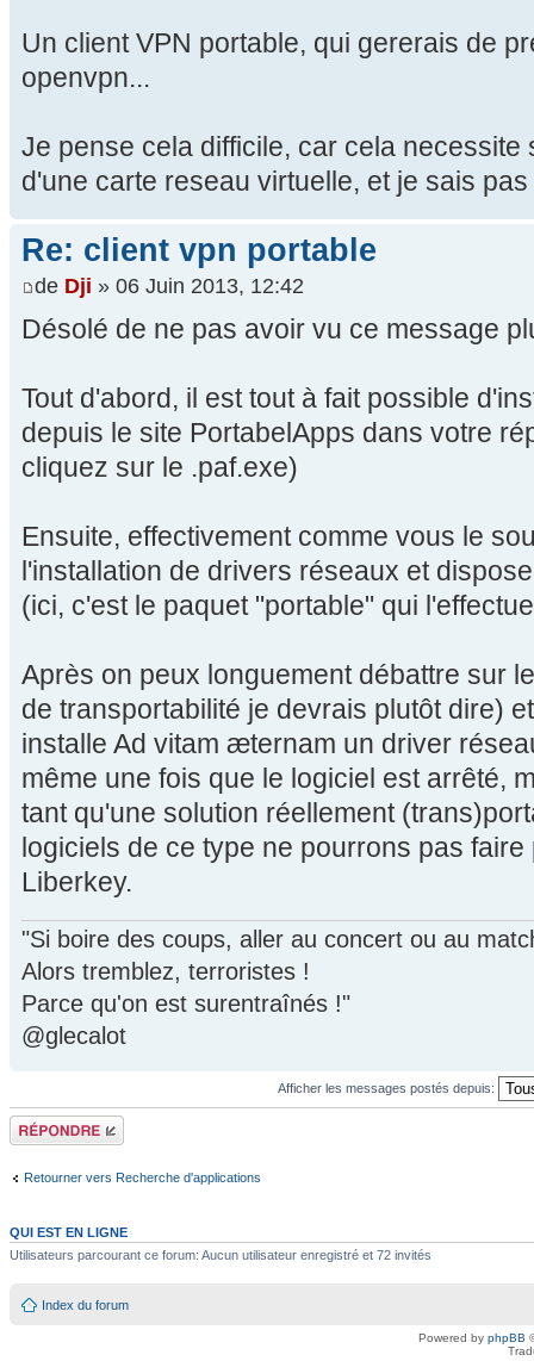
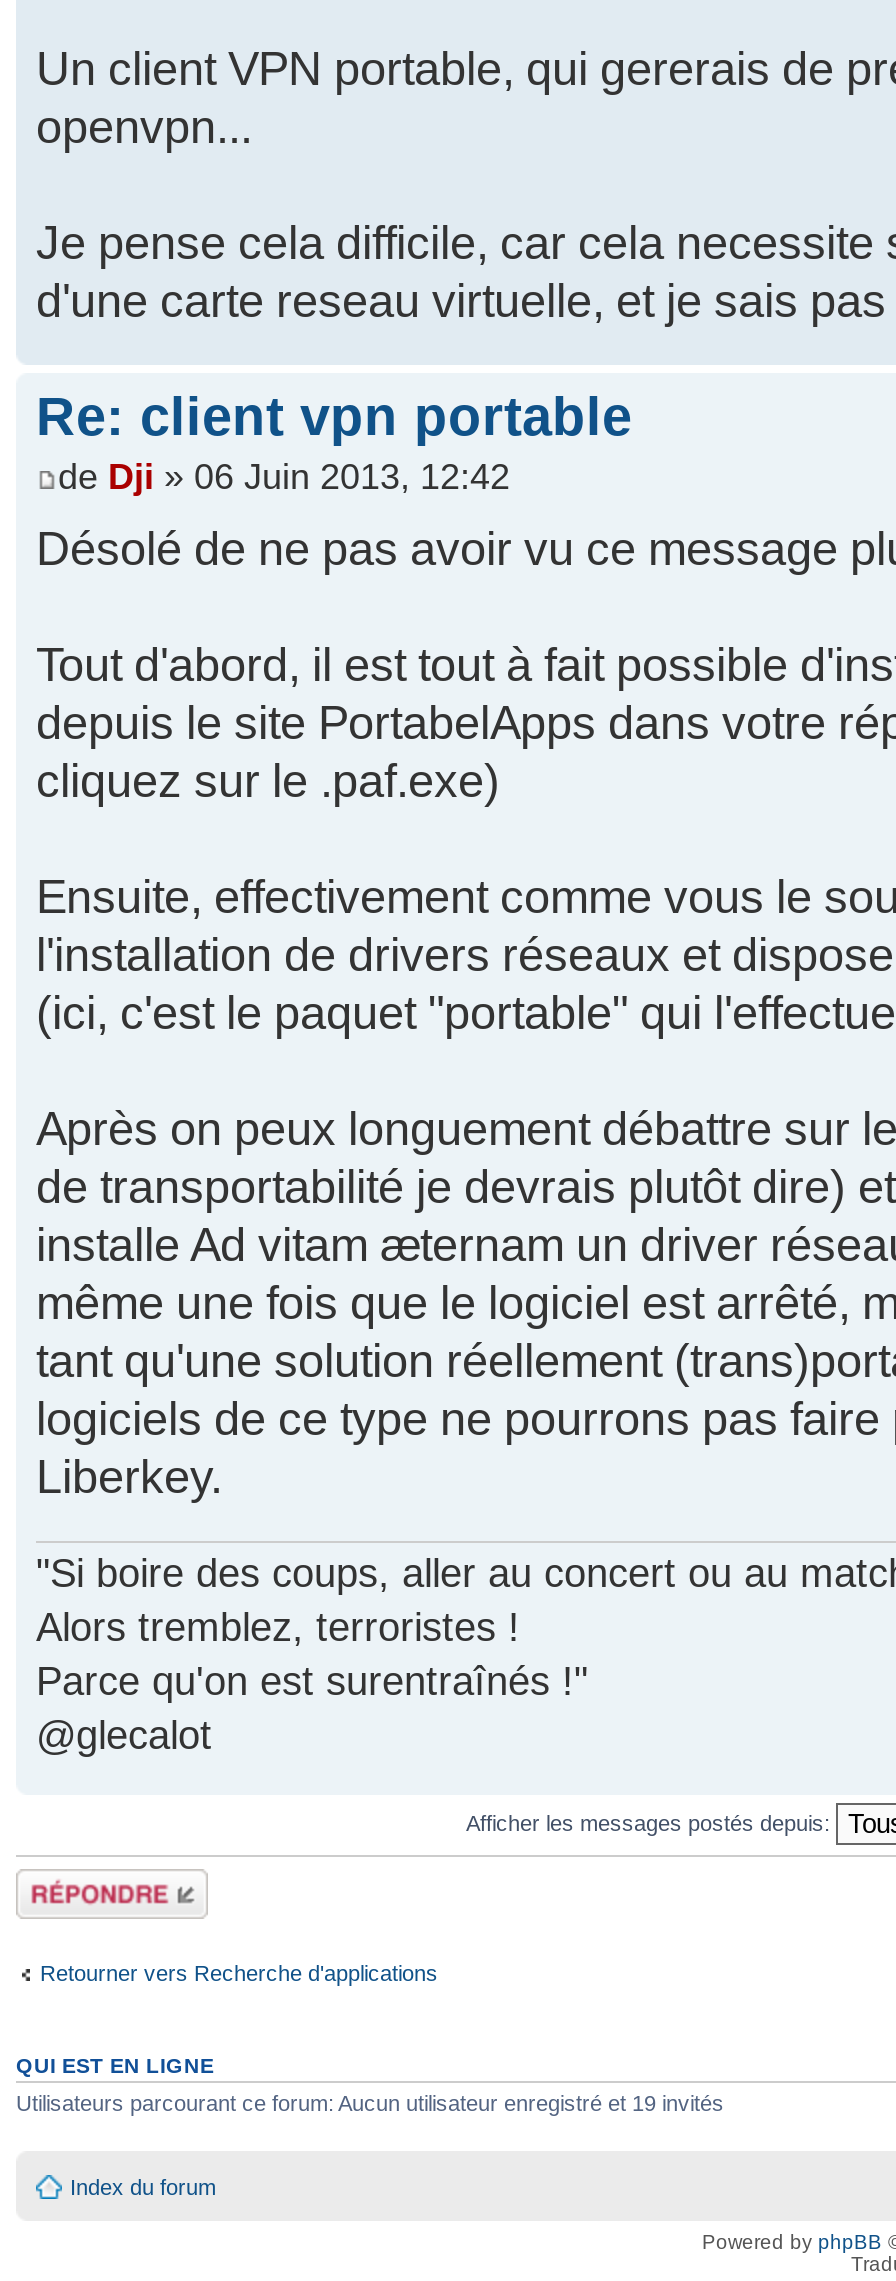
- Utilisateurs parcourant ce forum: Aucun utilisateur enregistré et 72 invités
+ Utilisateurs parcourant ce forum: Aucun utilisateur enregistré et 19 invités
